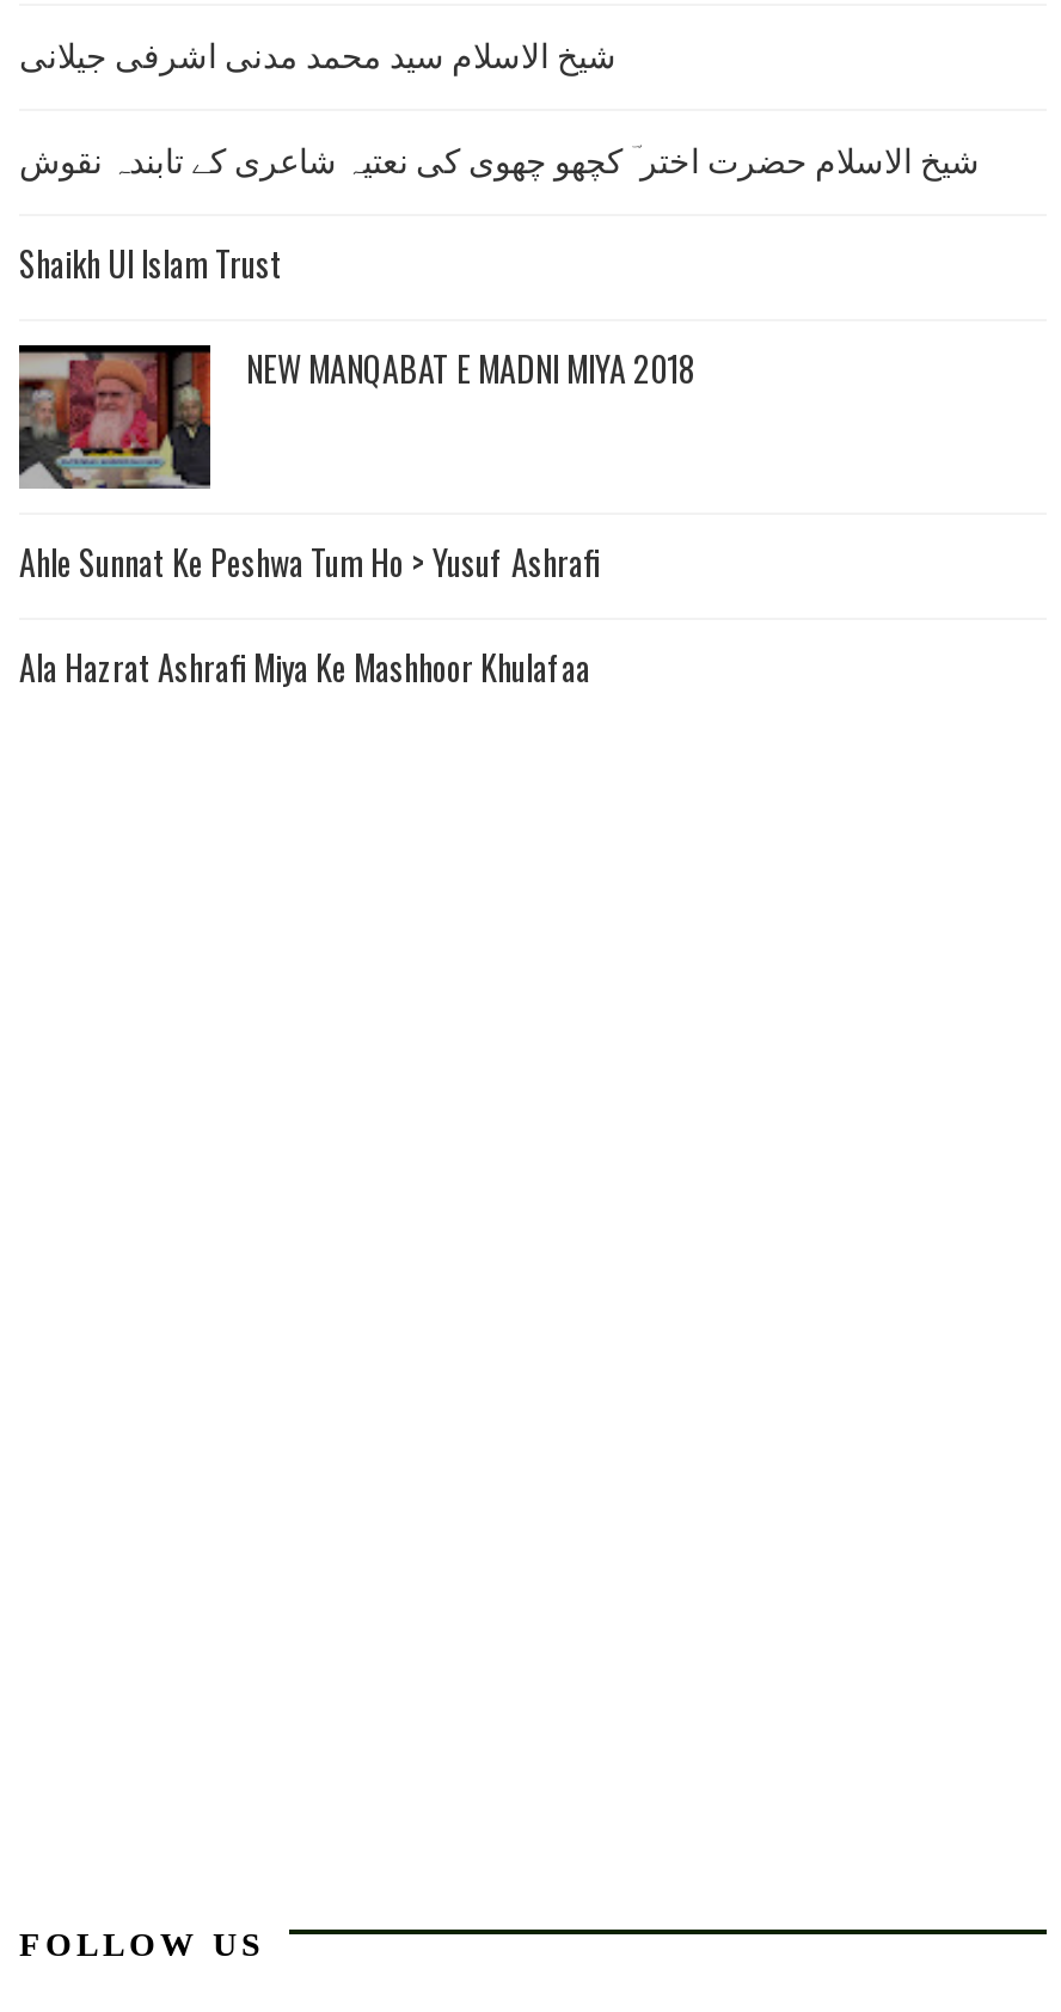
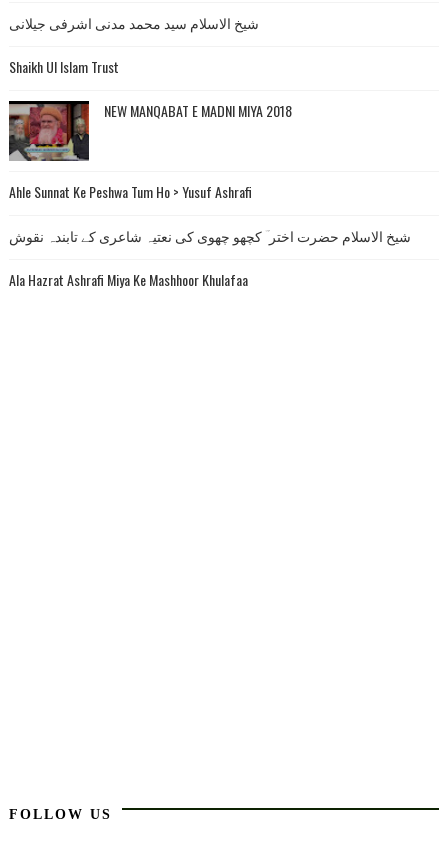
moved down: شیخ الاسلام حضرت اختر ؔ کچھو چھوی کی نعتیہ شاعری کے تابندہ نقوش

moved up: [image] | Shaikh Ul Islam Trust | NEW MANQABAT E MADNI MIYA 2018 | Ahle Sunnat Ke Peshwa Tum Ho > Yusuf Ashrafi
